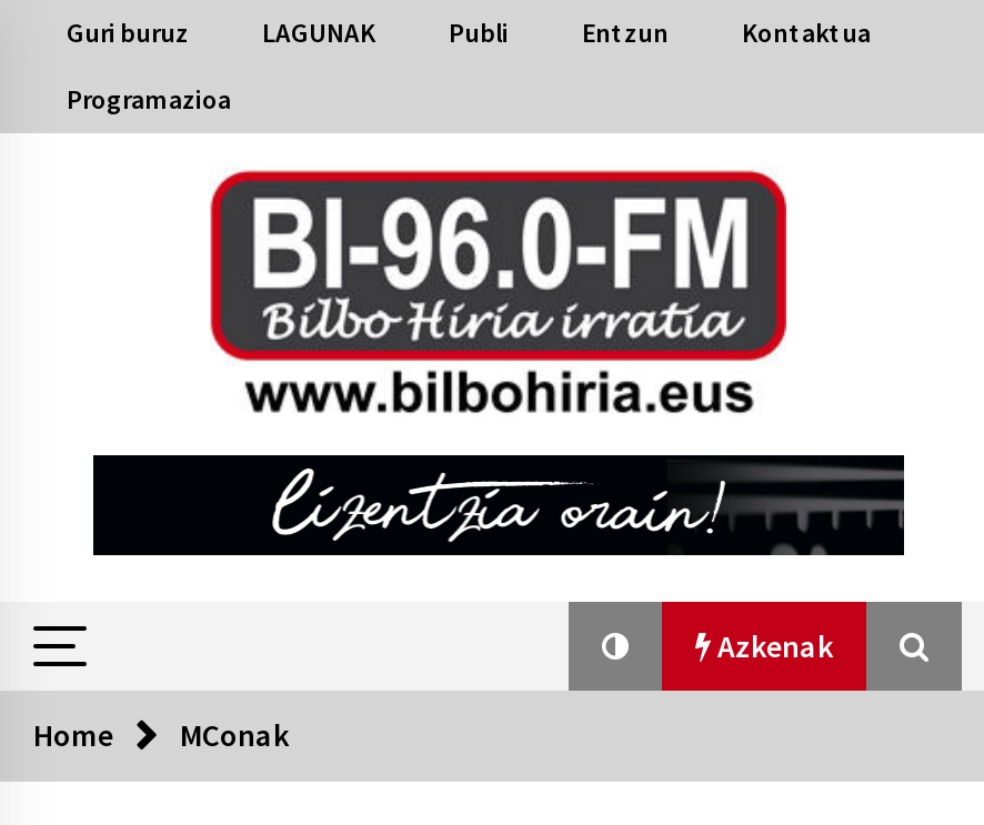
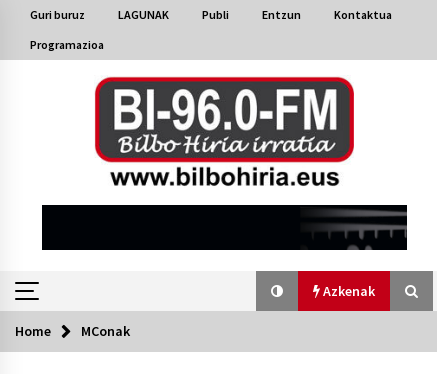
- [image]
